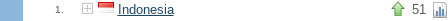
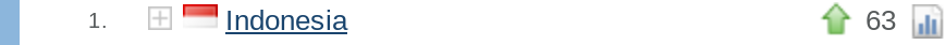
- 51
+ 63
